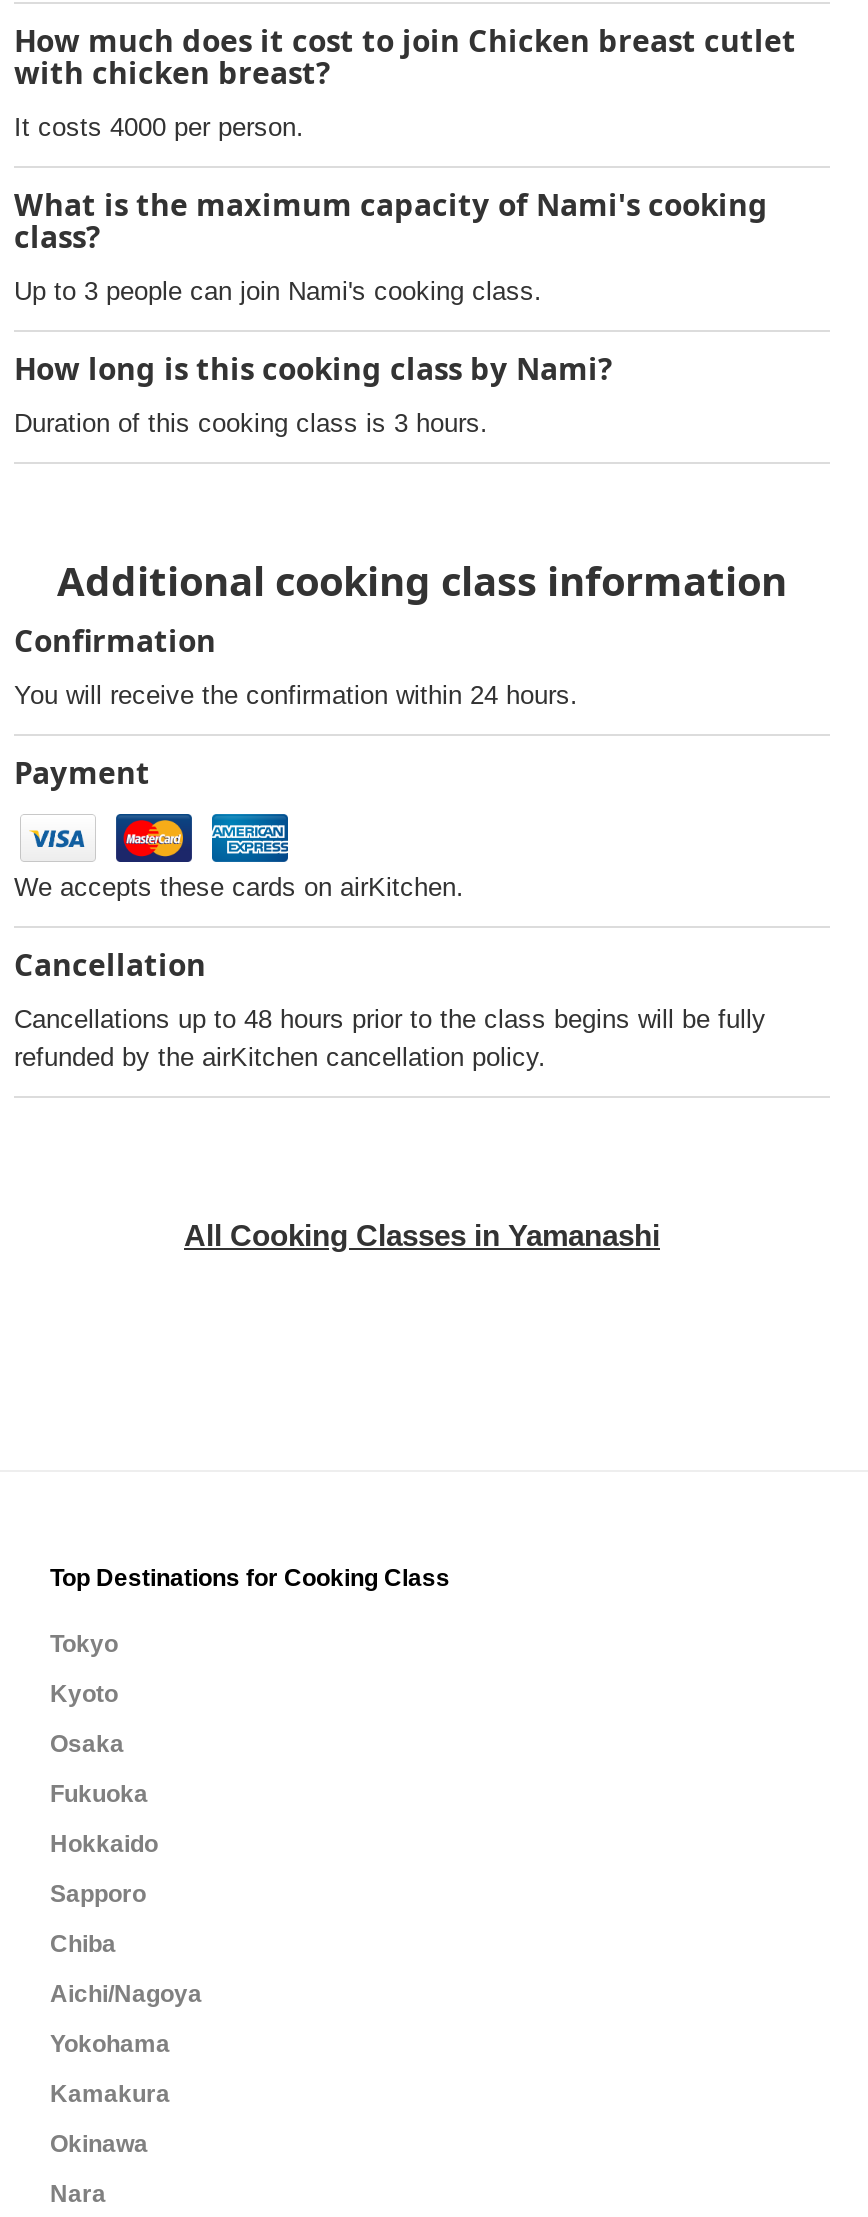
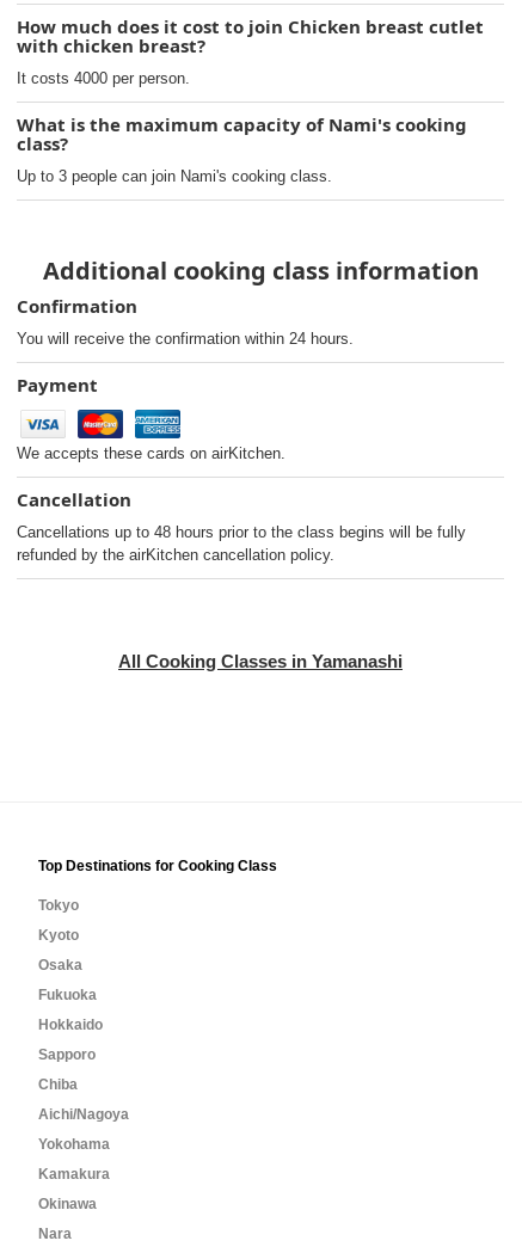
- How long is this cooking class by Nami?
- Duration of this cooking class is 3 hours.
